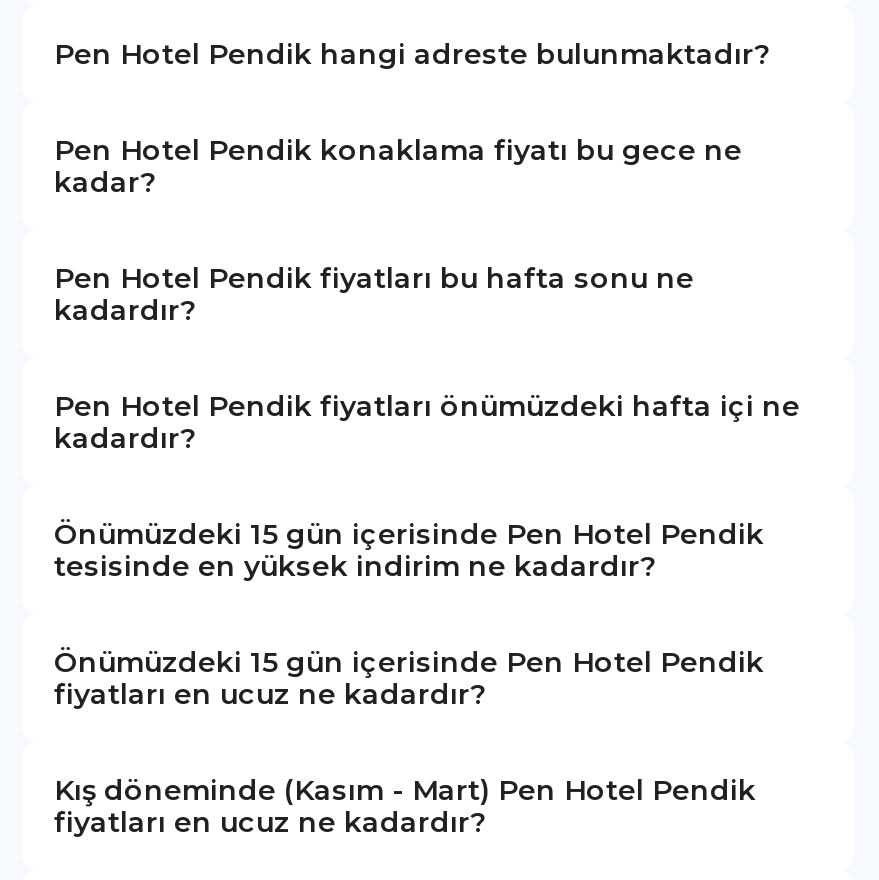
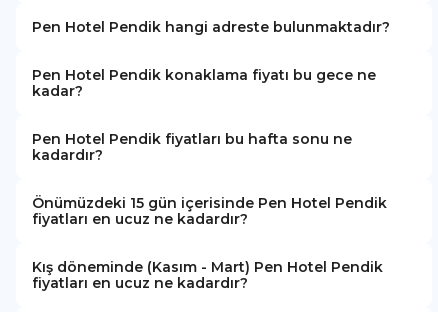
- Pen Hotel Pendik fiyatları önümüzdeki hafta içi ne
- kadardır?
- Önümüzdeki 15 gün içerisinde Pen Hotel Pendik
- tesisinde en yüksek indirim ne kadardır?
